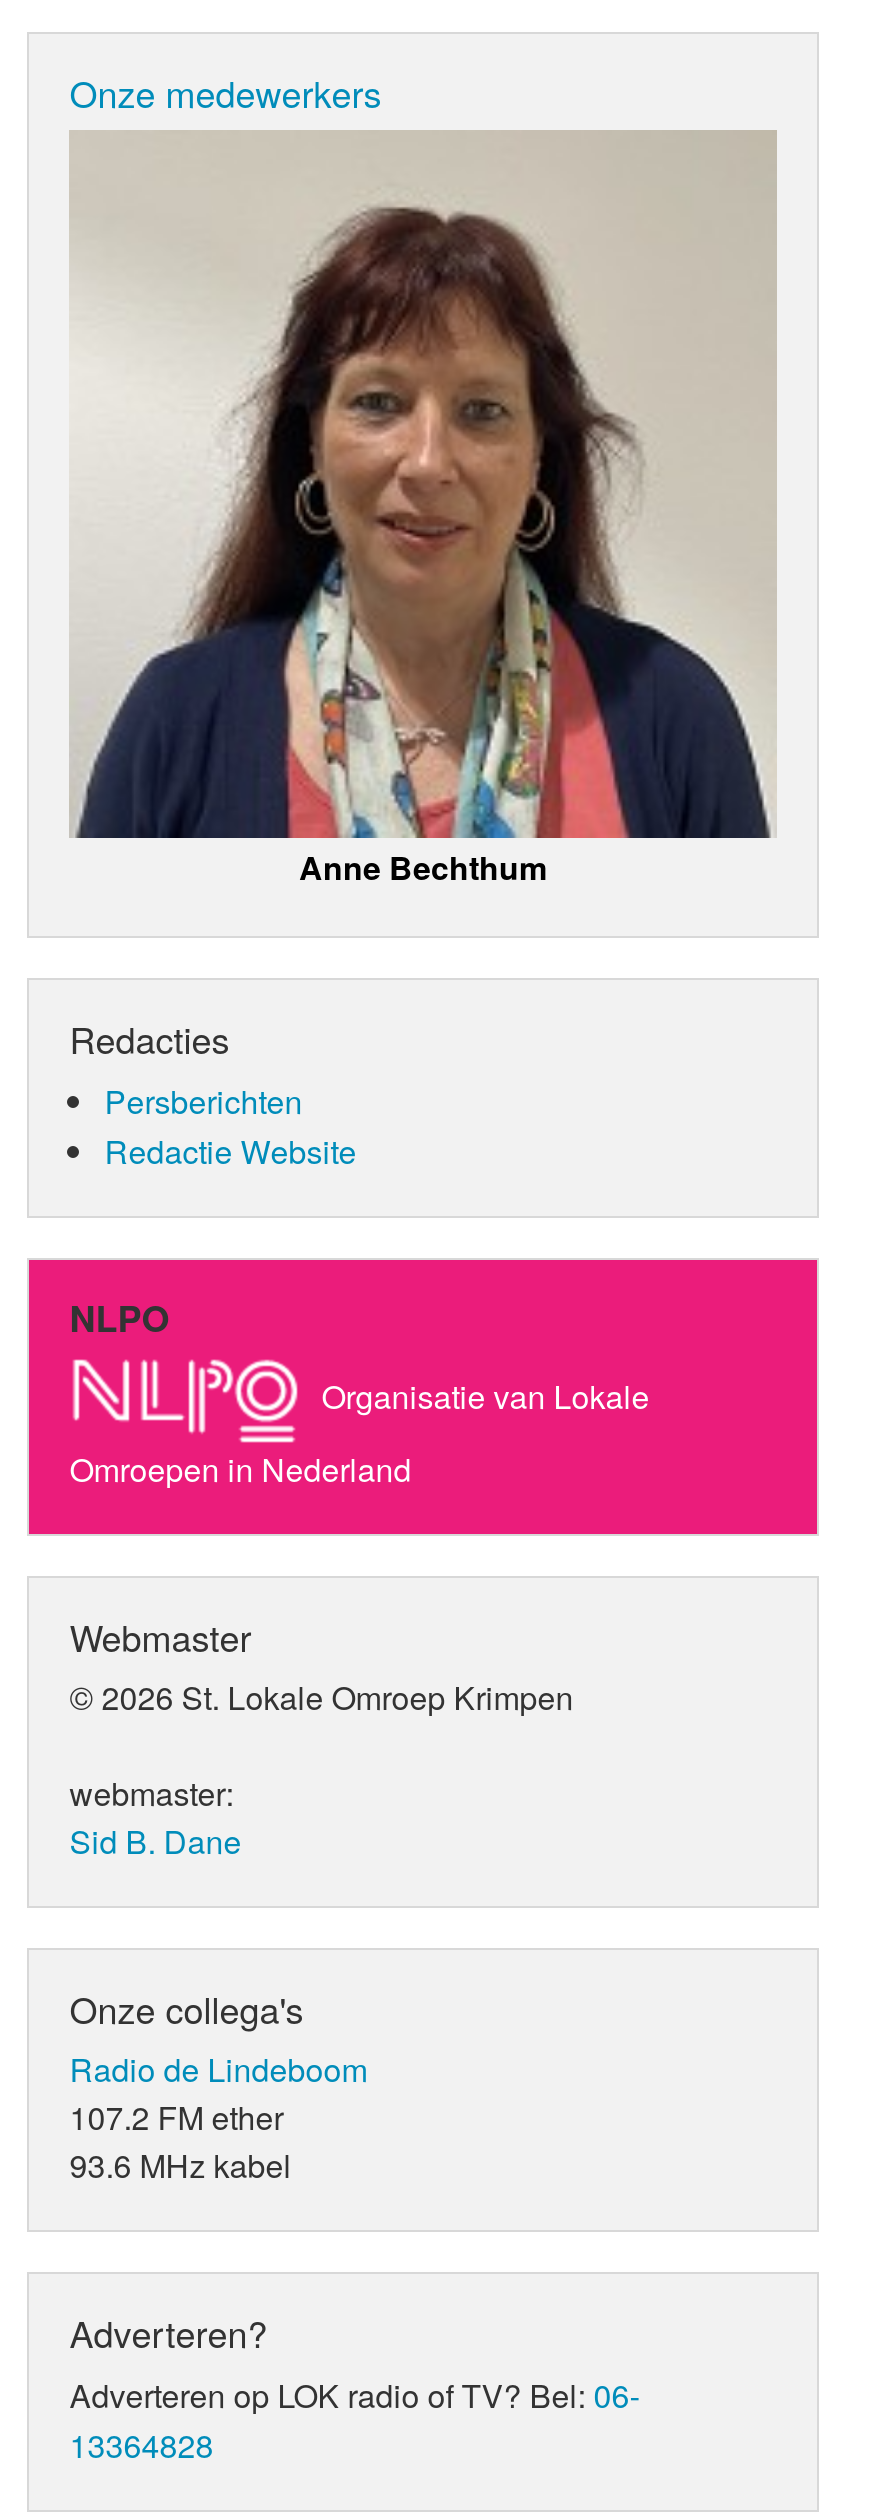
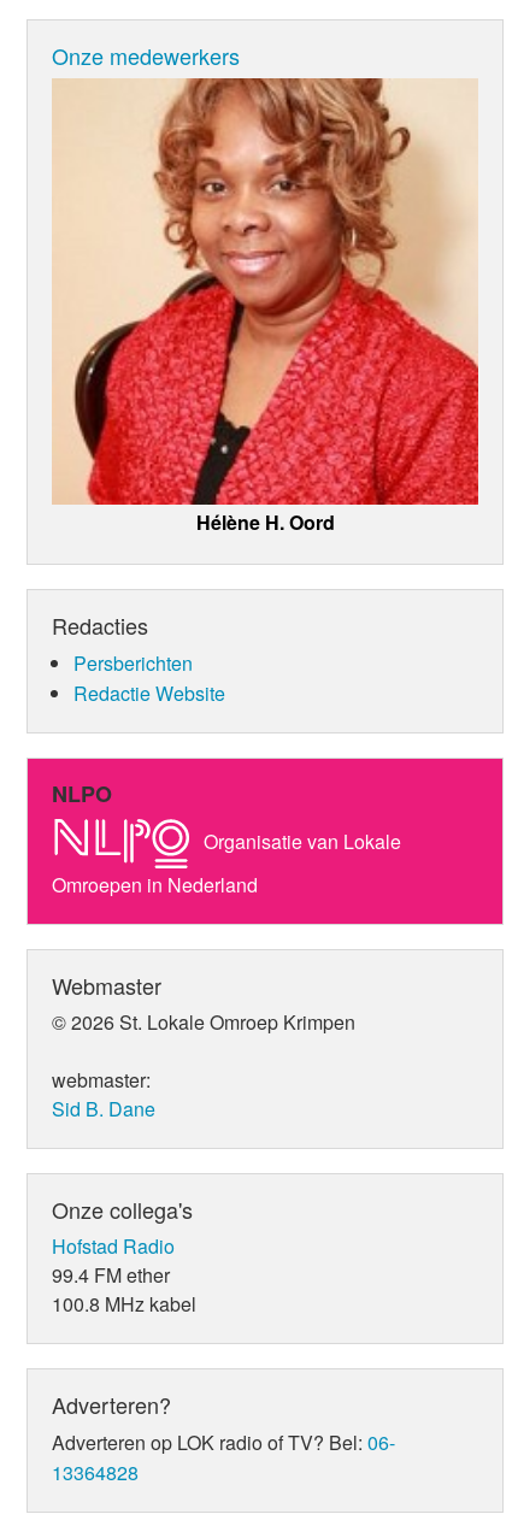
- [image]
- Anne Bechthum
+ [image]
+ Hélène H. Oord

- Radio de Lindeboom
- 107.2 FM ether
- 93.6 MHz kabel
+ Hofstad Radio
+ 99.4 FM ether
+ 100.8 MHz kabel
